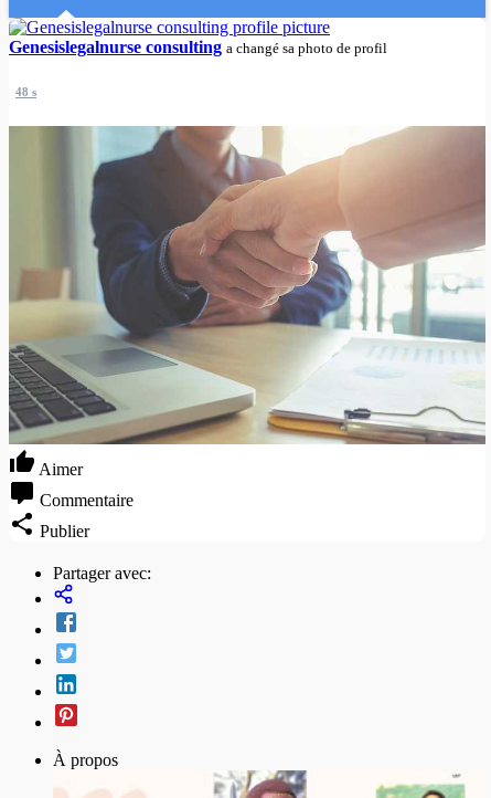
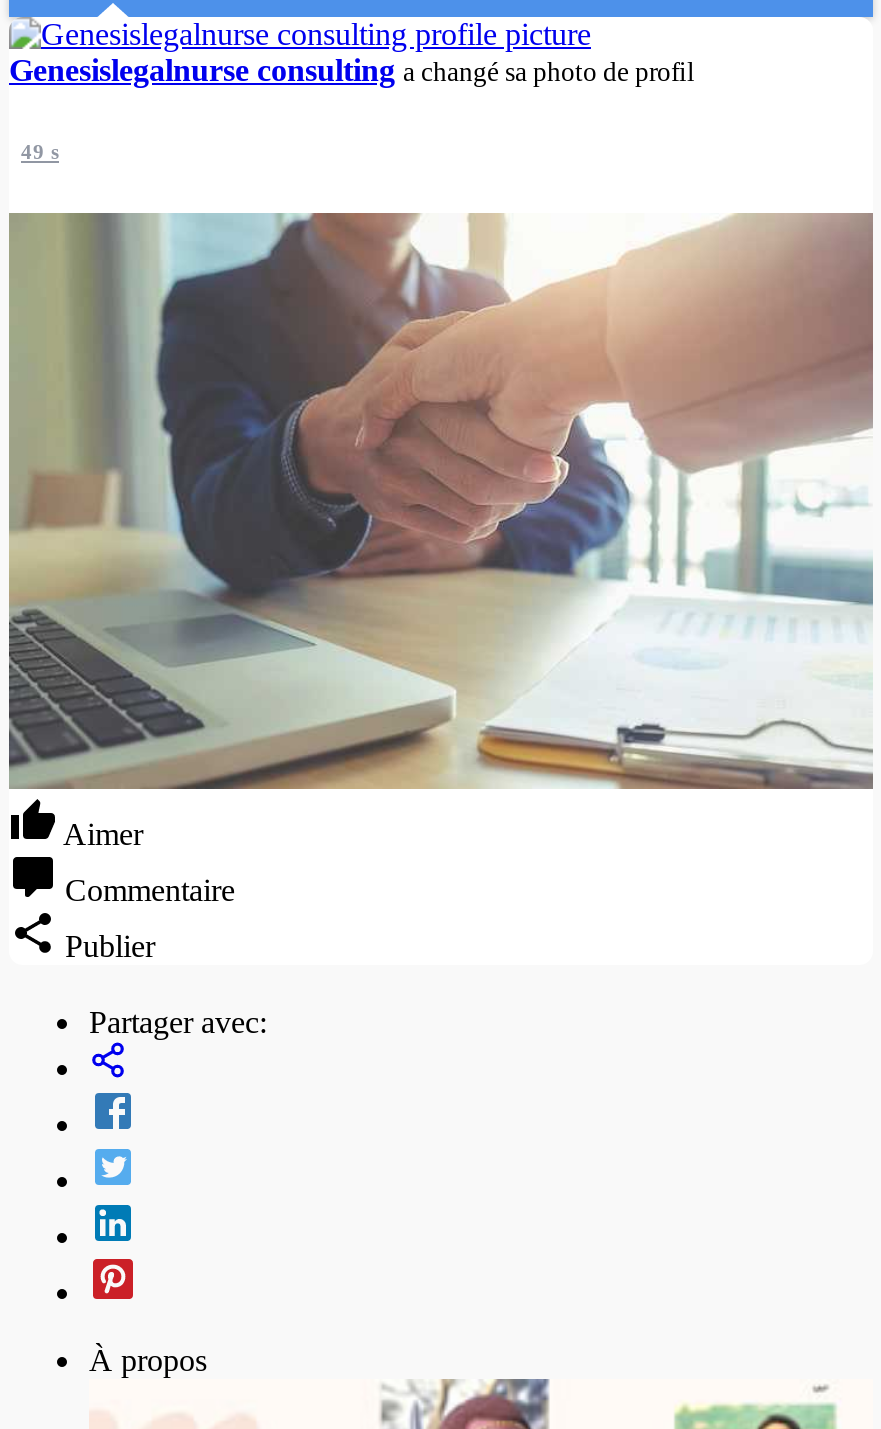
- 48 s
+ 49 s
